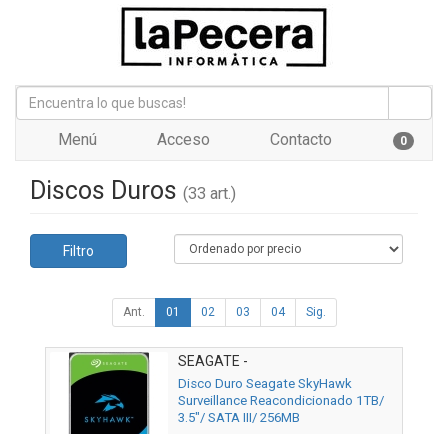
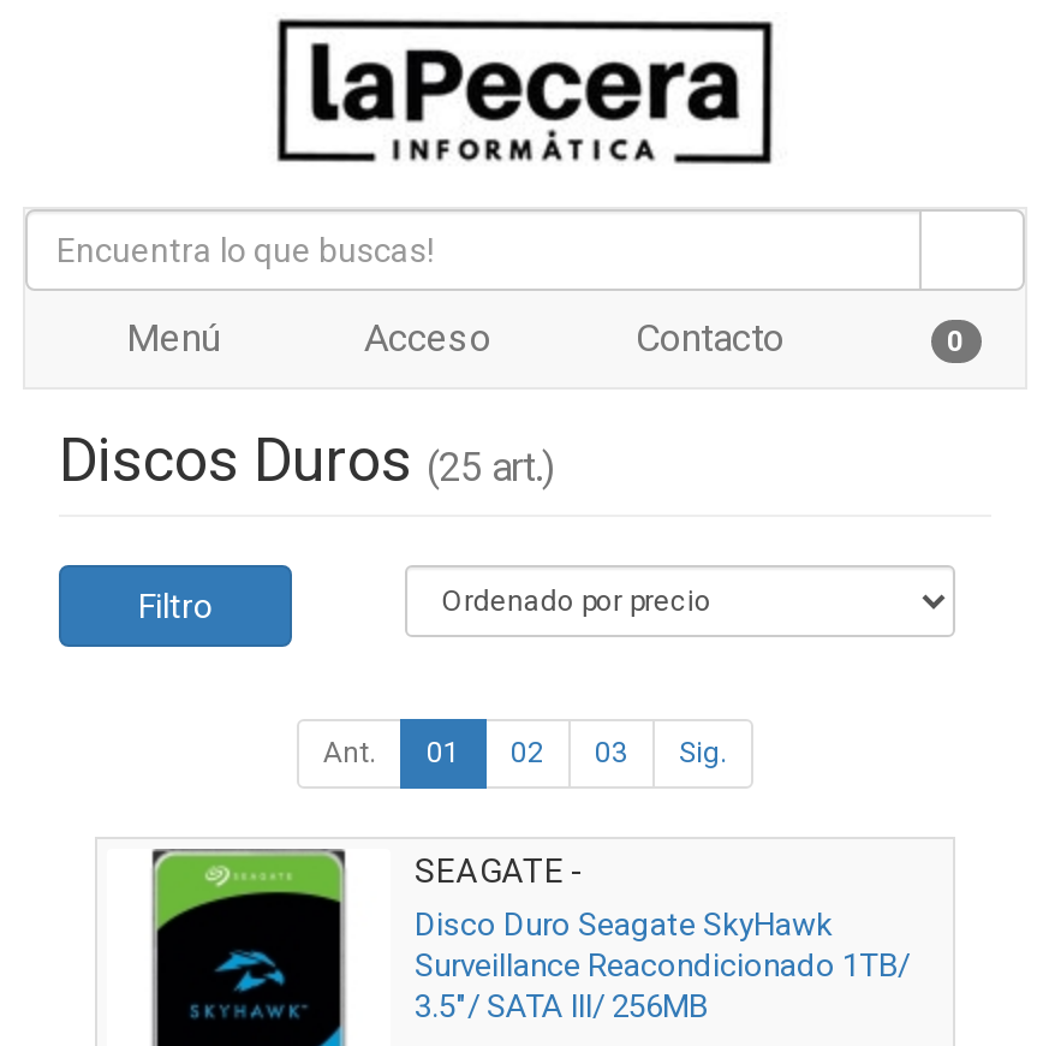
- Discos Duros (33 art.)
+ Discos Duros (25 art.)

- 04
